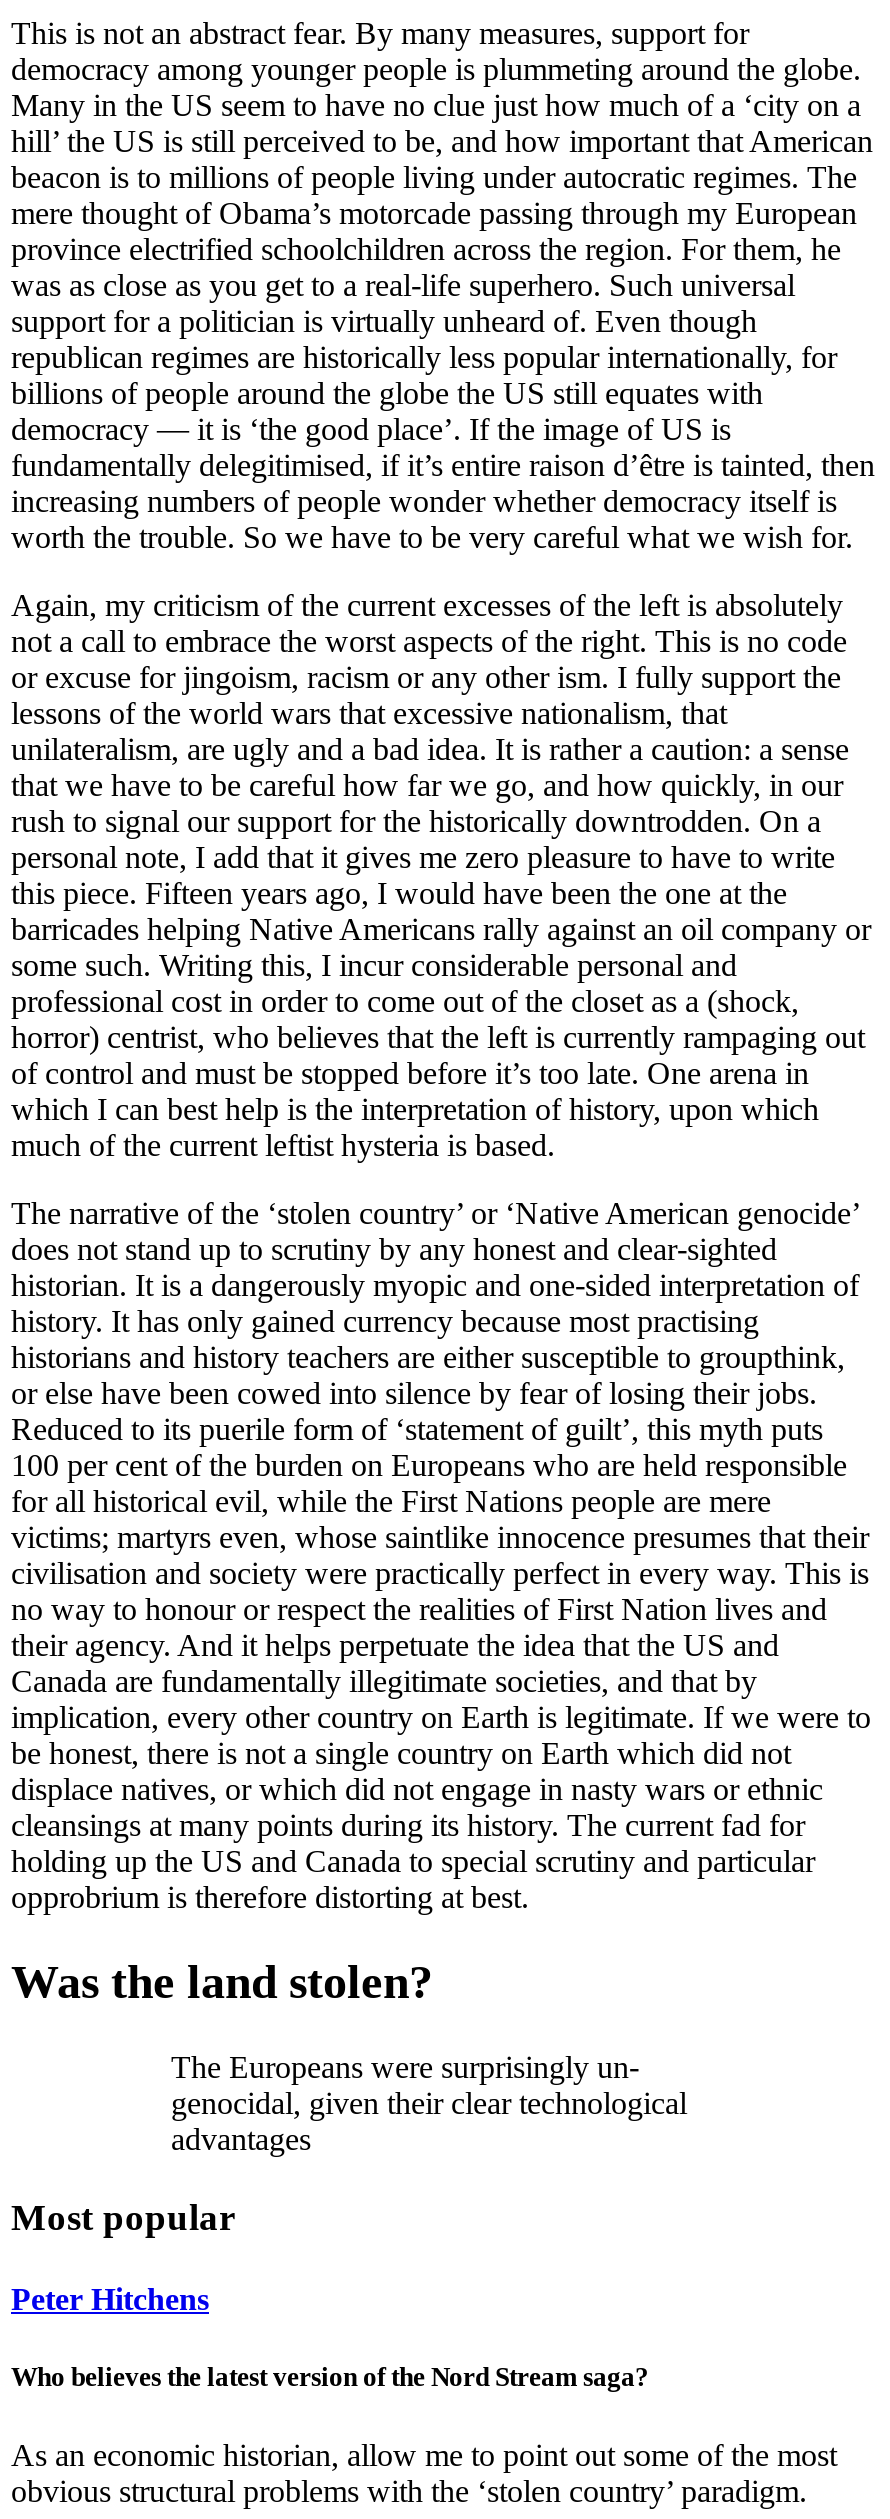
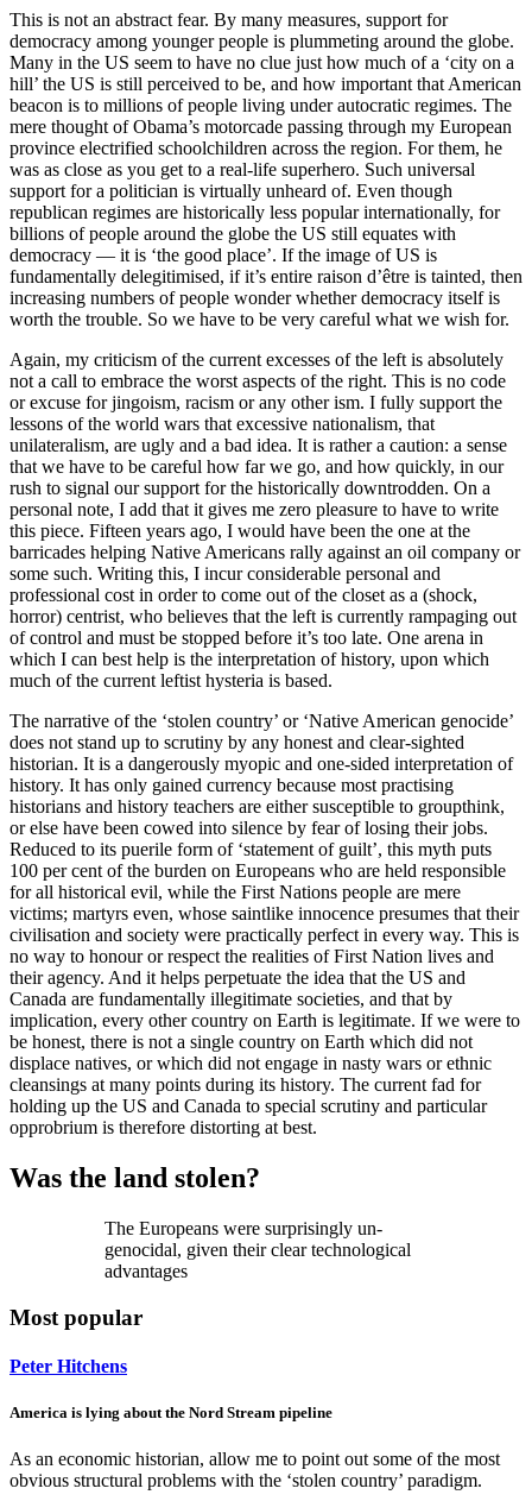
- Who believes the latest version of the Nord Stream saga?
+ America is lying about the Nord Stream pipeline
